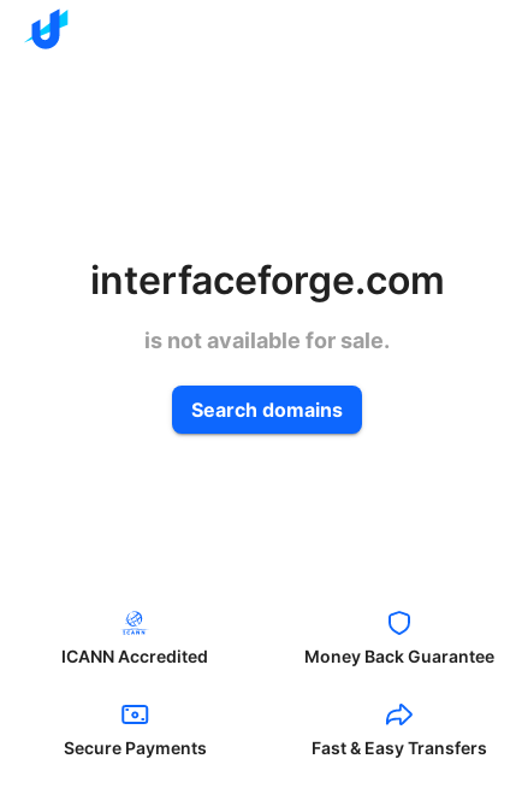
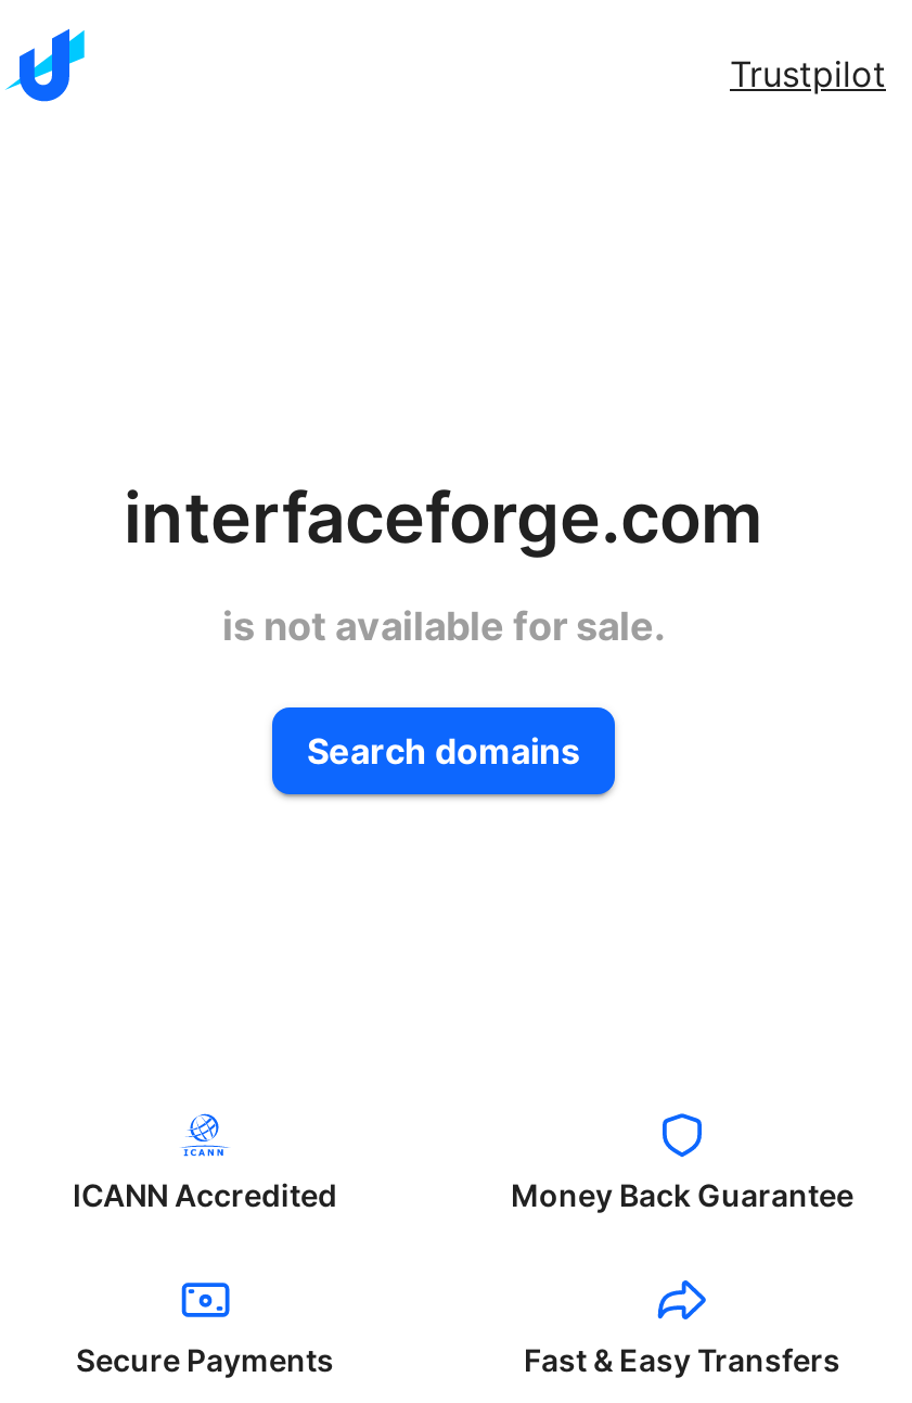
+ Trustpilot
